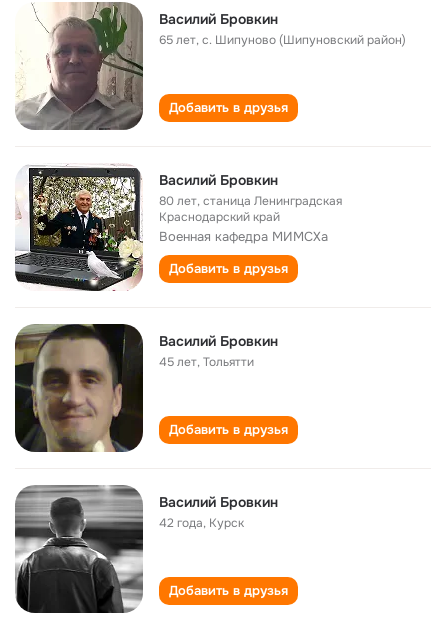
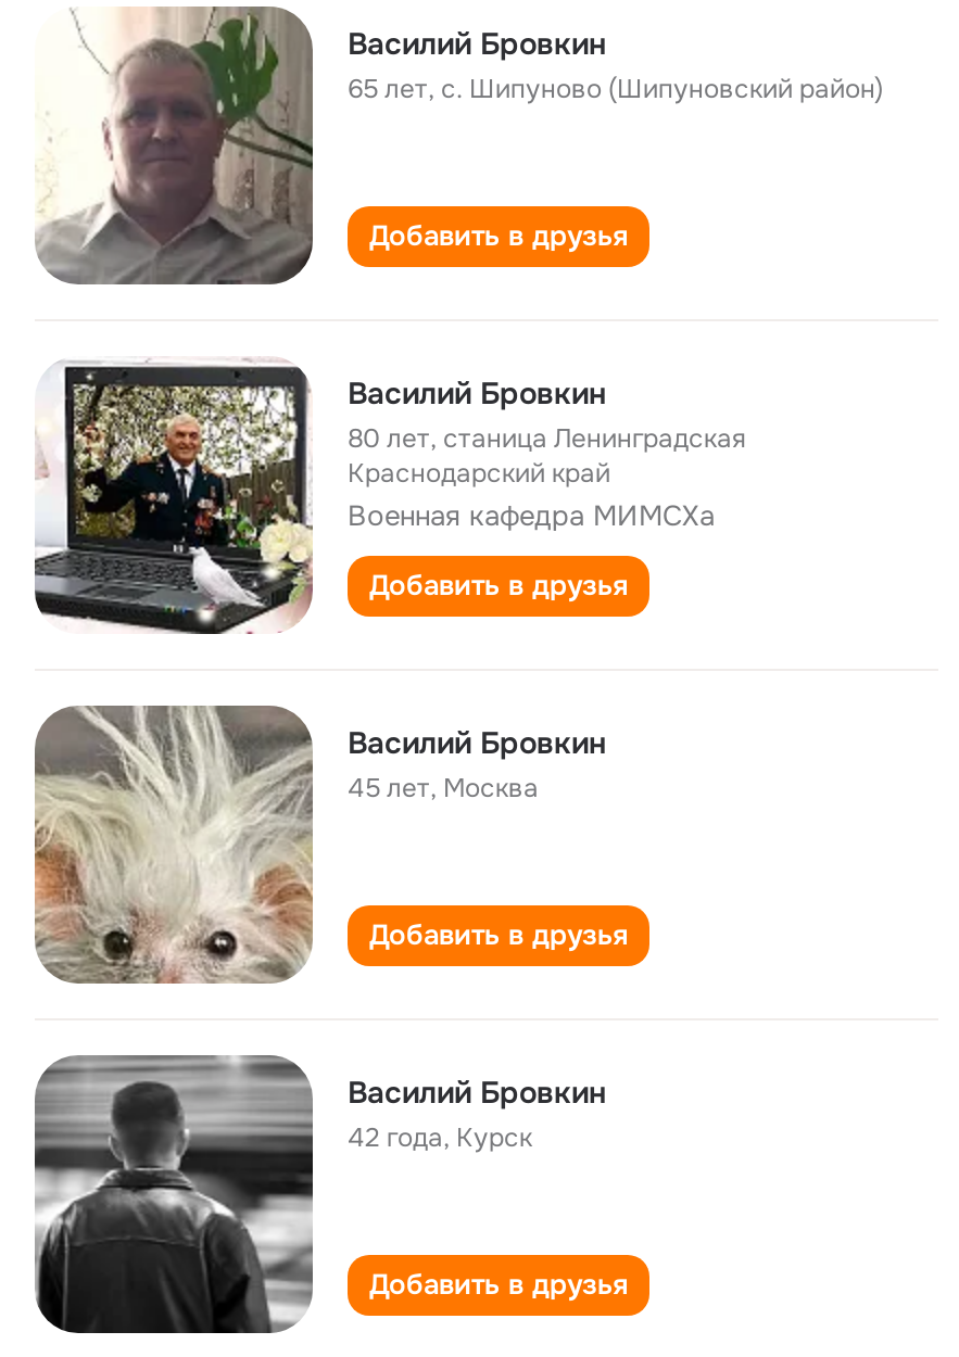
- [image]
- 45 лет, Тольятти
+ [image]
+ 45 лет, Москва
